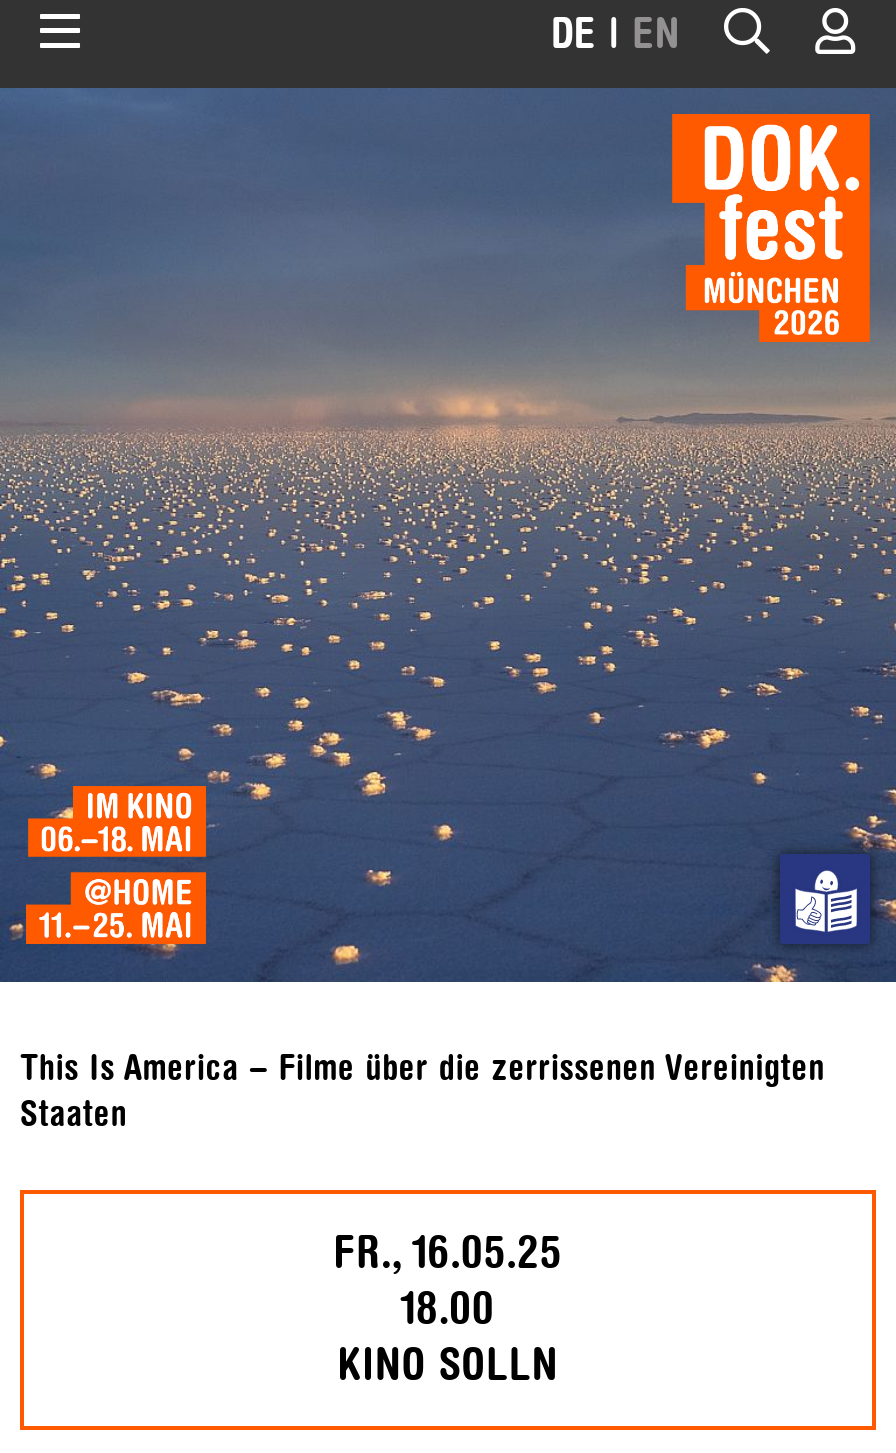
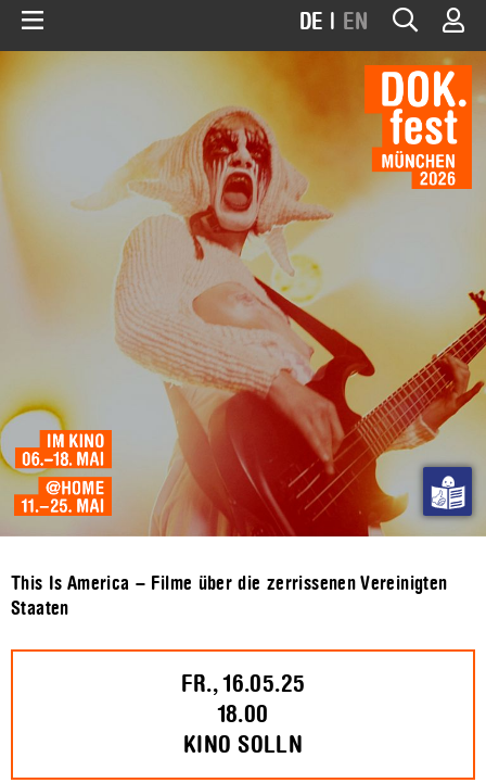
- [image]
+ [image]
